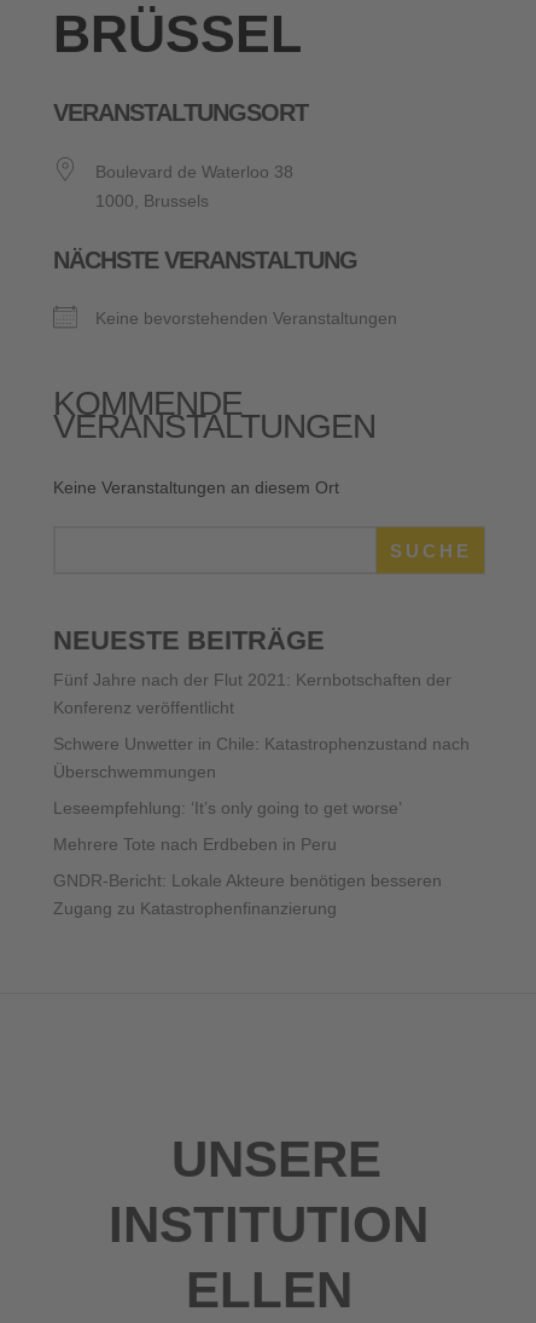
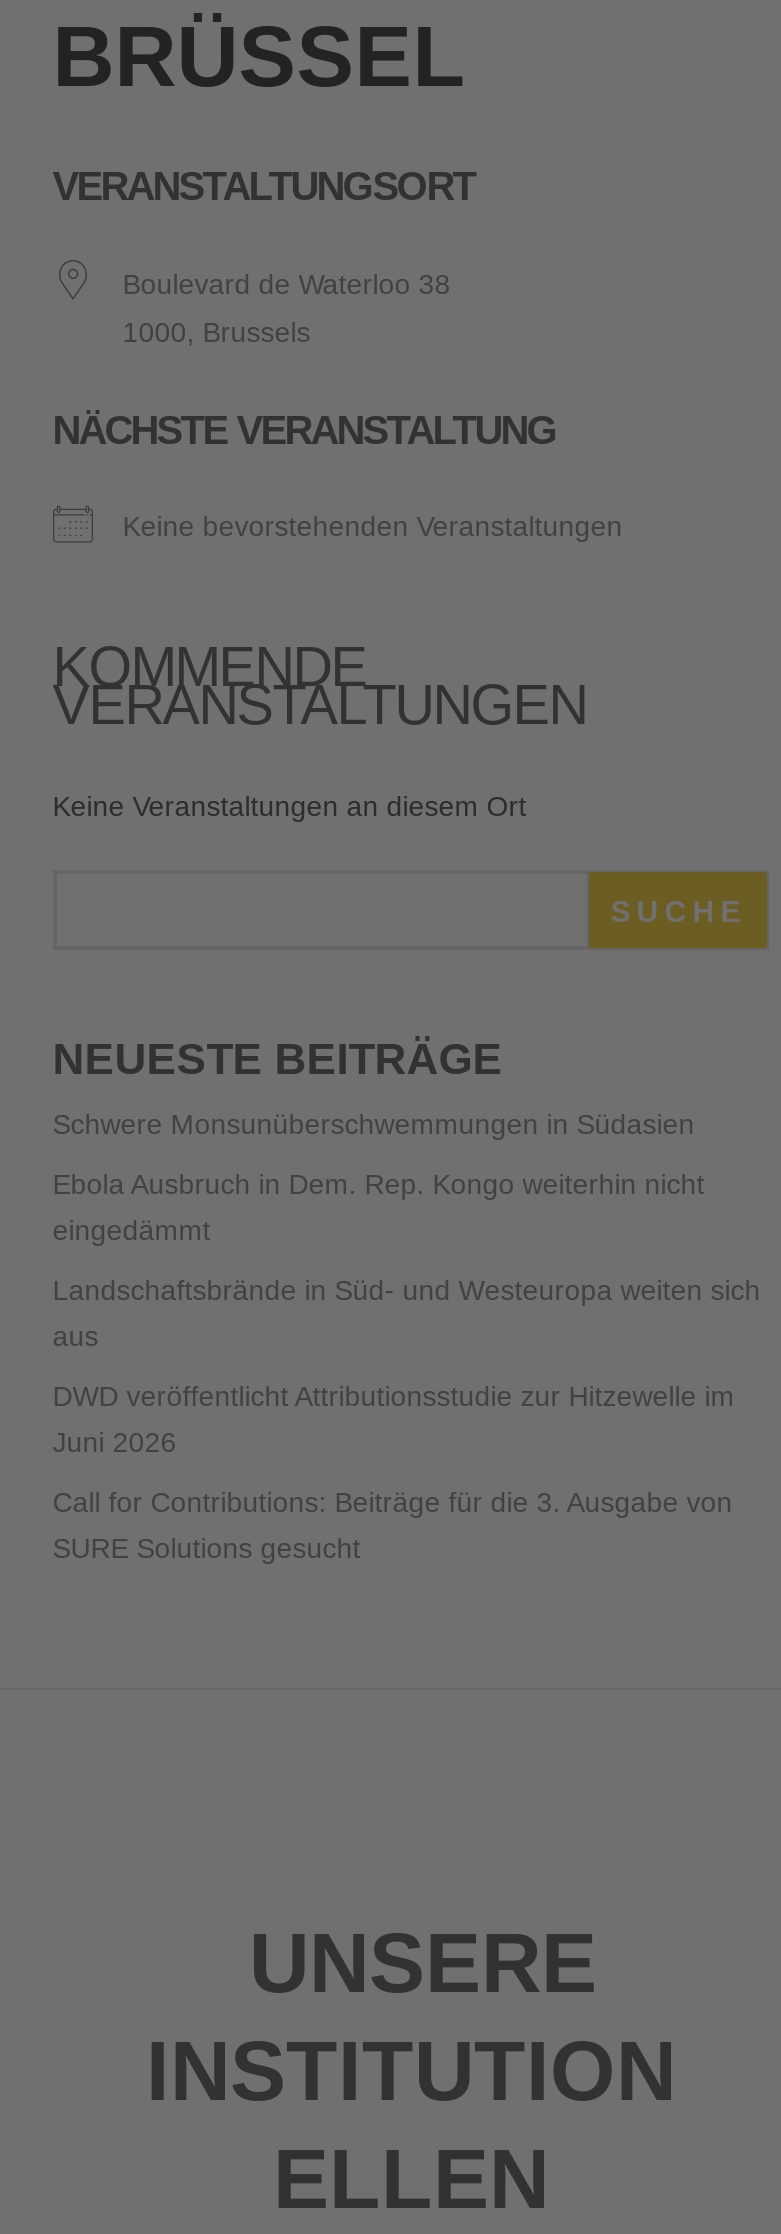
- Fünf Jahre nach der Flut 2021: Kernbotschaften der
- Konferenz veröffentlicht
+ Schwere Monsunüberschwemmungen in Südasien

- Schwere Unwetter in Chile: Katastrophenzustand nach
- Überschwemmungen
+ Ebola Ausbruch in Dem. Rep. Kongo weiterhin nicht
+ eingedämmt

- Leseempfehlung: ‘It’s only going to get worse’
+ Landschaftsbrände in Süd- und Westeuropa weiten sich
+ aus

- Mehrere Tote nach Erdbeben in Peru
+ DWD veröffentlicht Attributionsstudie zur Hitzewelle im
+ Juni 2026

- GNDR-Bericht: Lokale Akteure benötigen besseren
- Zugang zu Katastrophenfinanzierung
+ Call for Contributions: Beiträge für die 3. Ausgabe von
+ SURE Solutions gesucht
